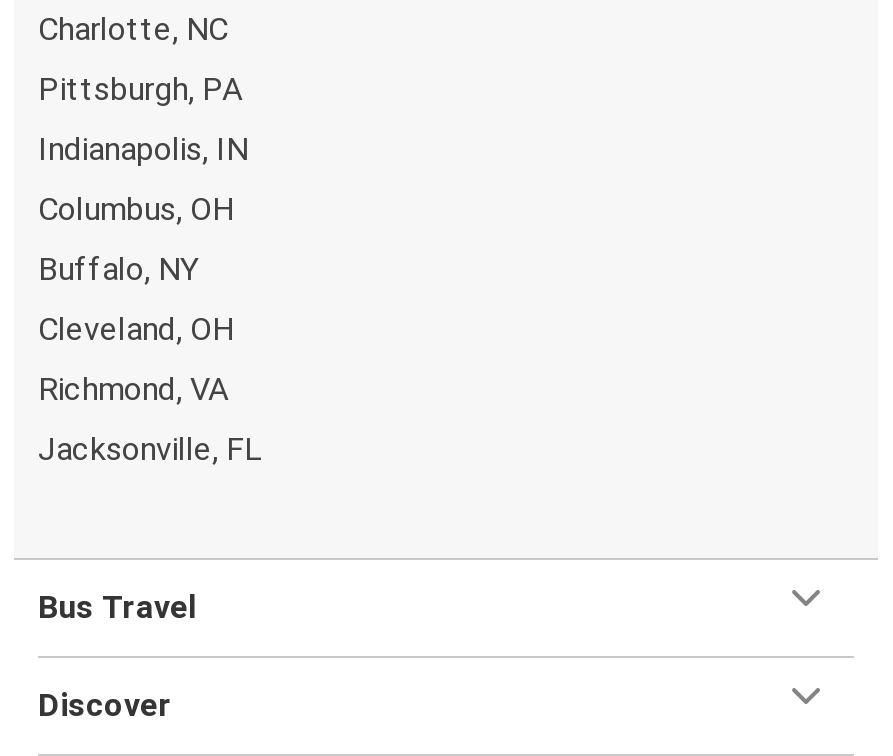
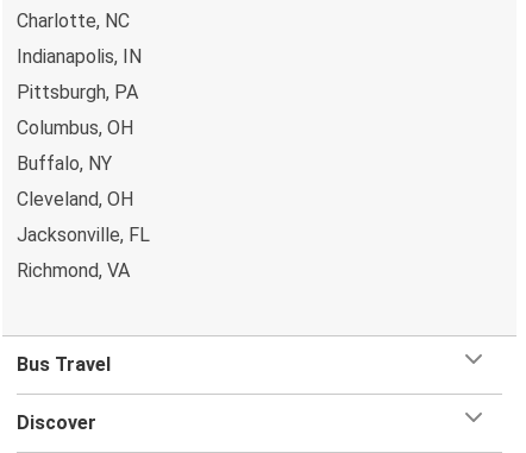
moved down: Pittsburgh, PA

moved up: Indianapolis, IN

moved down: Richmond, VA

moved up: Jacksonville, FL
